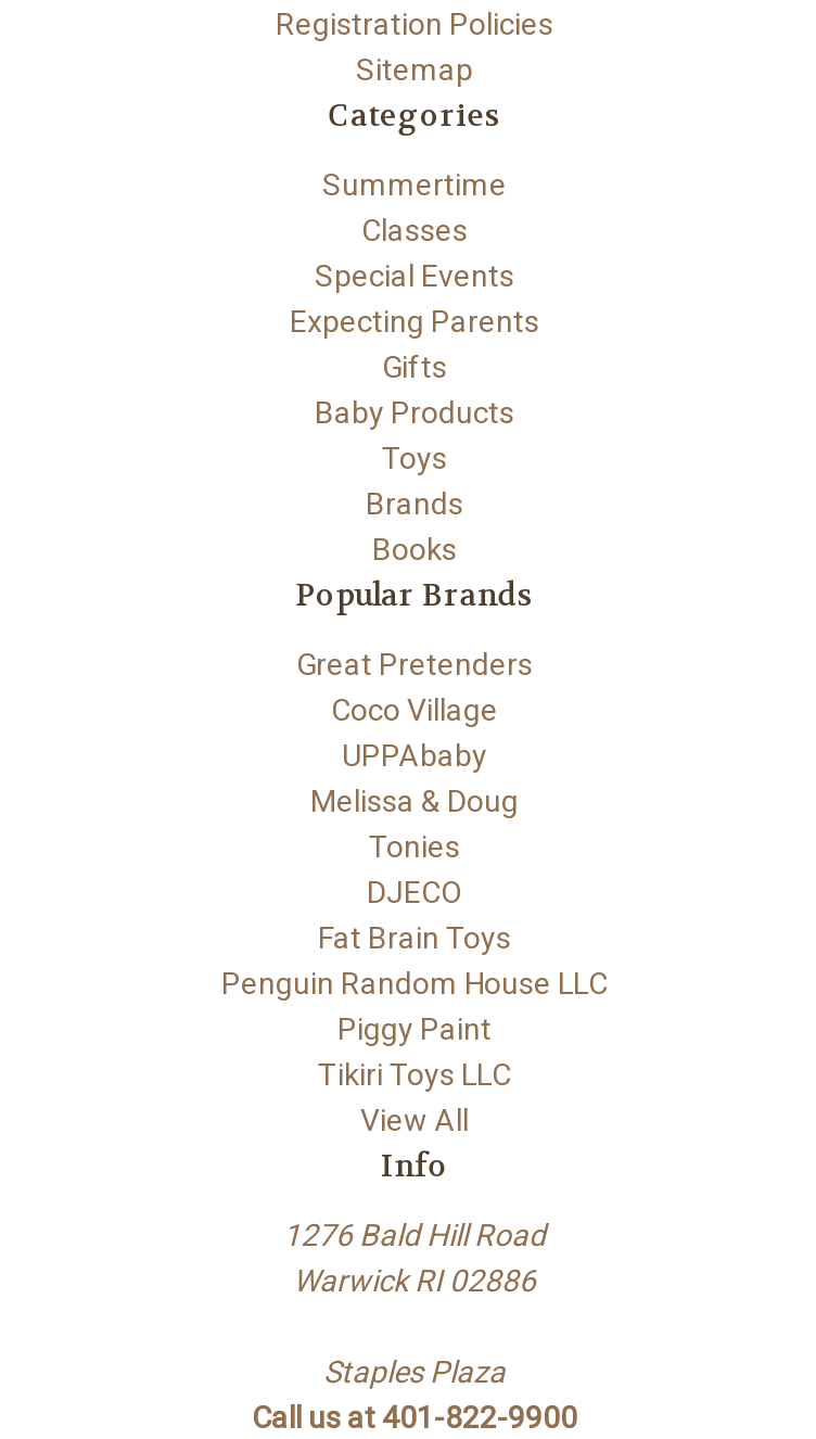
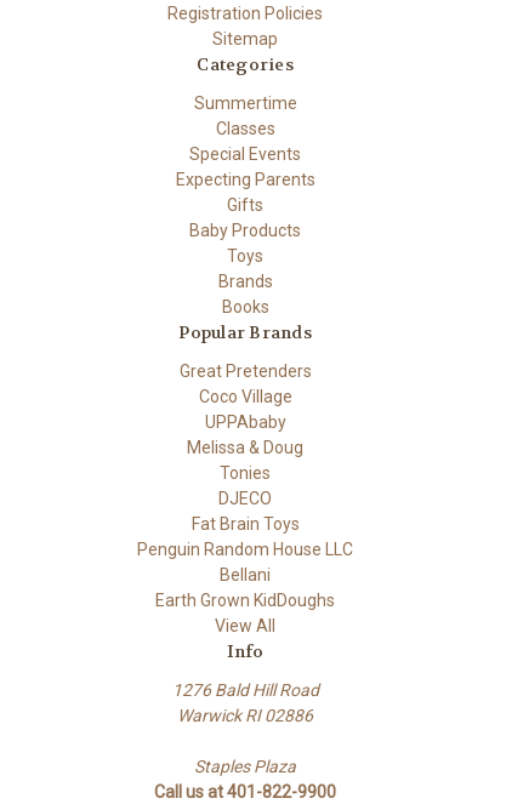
- Piggy Paint
- Tikiri Toys LLC
+ Bellani
+ Earth Grown KidDoughs
